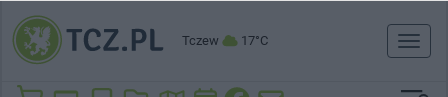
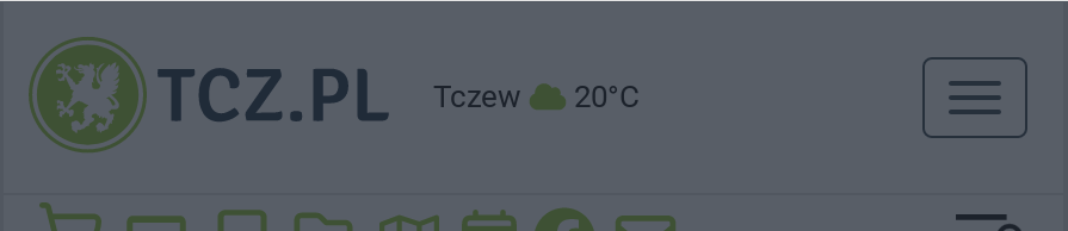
- Tczew 17°C
+ Tczew 20°C
